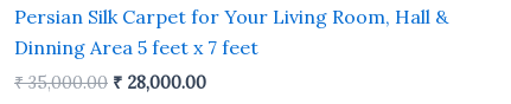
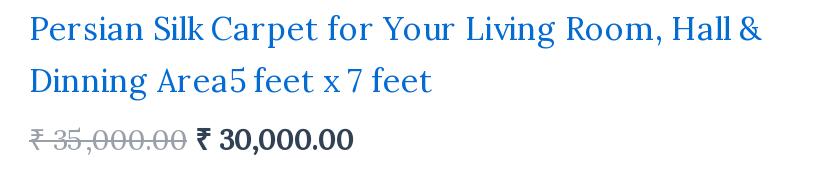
- Dinning Area 5 feet x 7 feet
+ Dinning Area5 feet x 7 feet

- ₹35,000.00 ₹28,000.00
+ ₹35,000.00 ₹30,000.00
